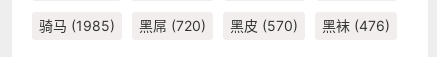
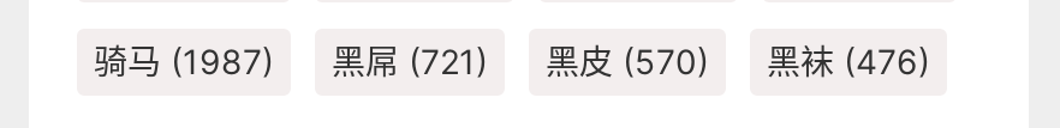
- 骑马(1985)
+ 骑马(1987)

- 黑屌(720)
+ 黑屌(721)
